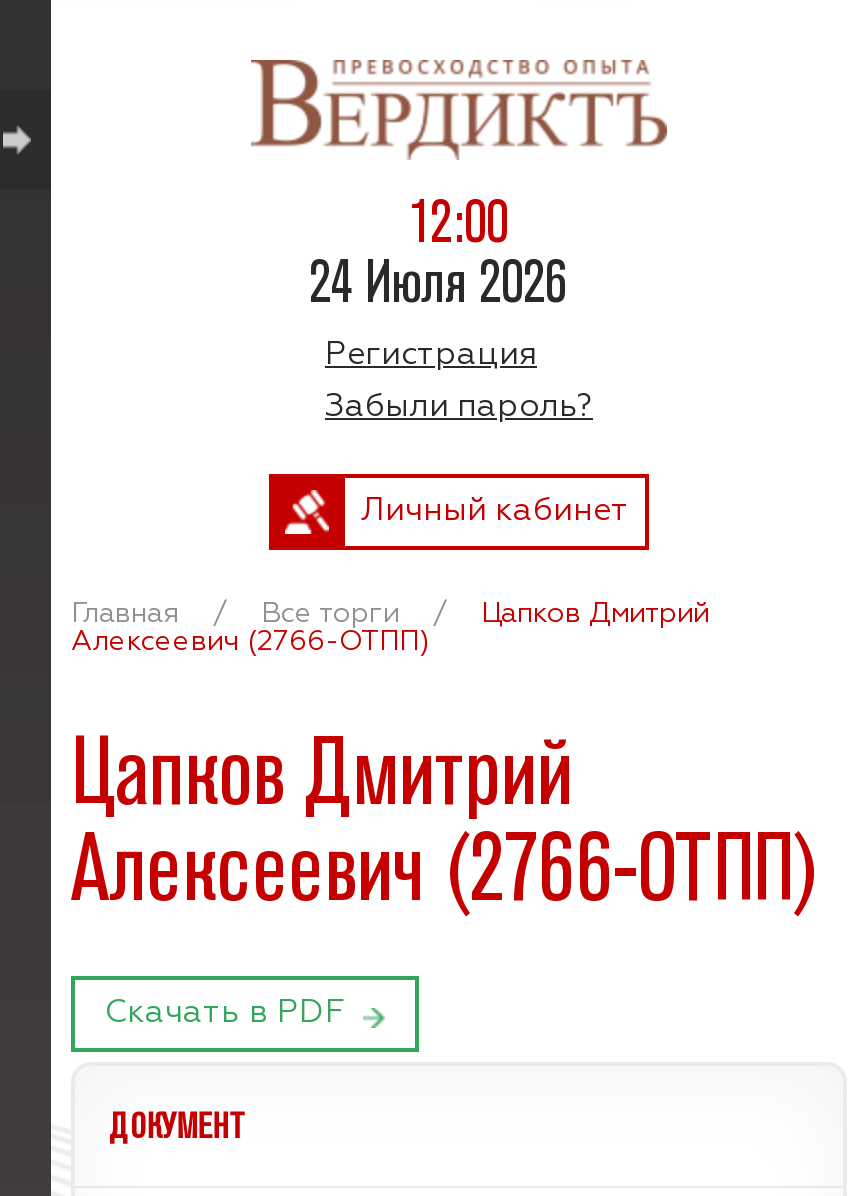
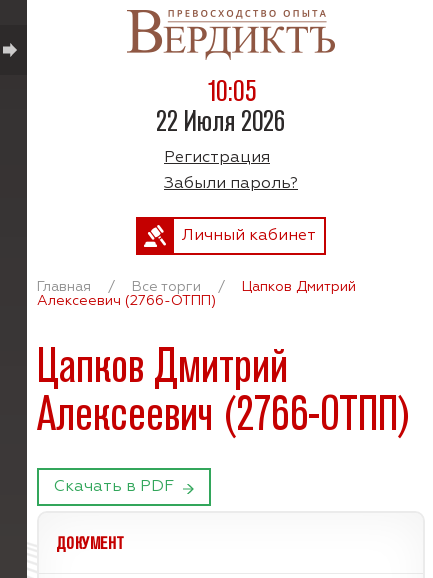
- 12:00
+ 10:05

- 24 Июля 2026
+ 22 Июля 2026
